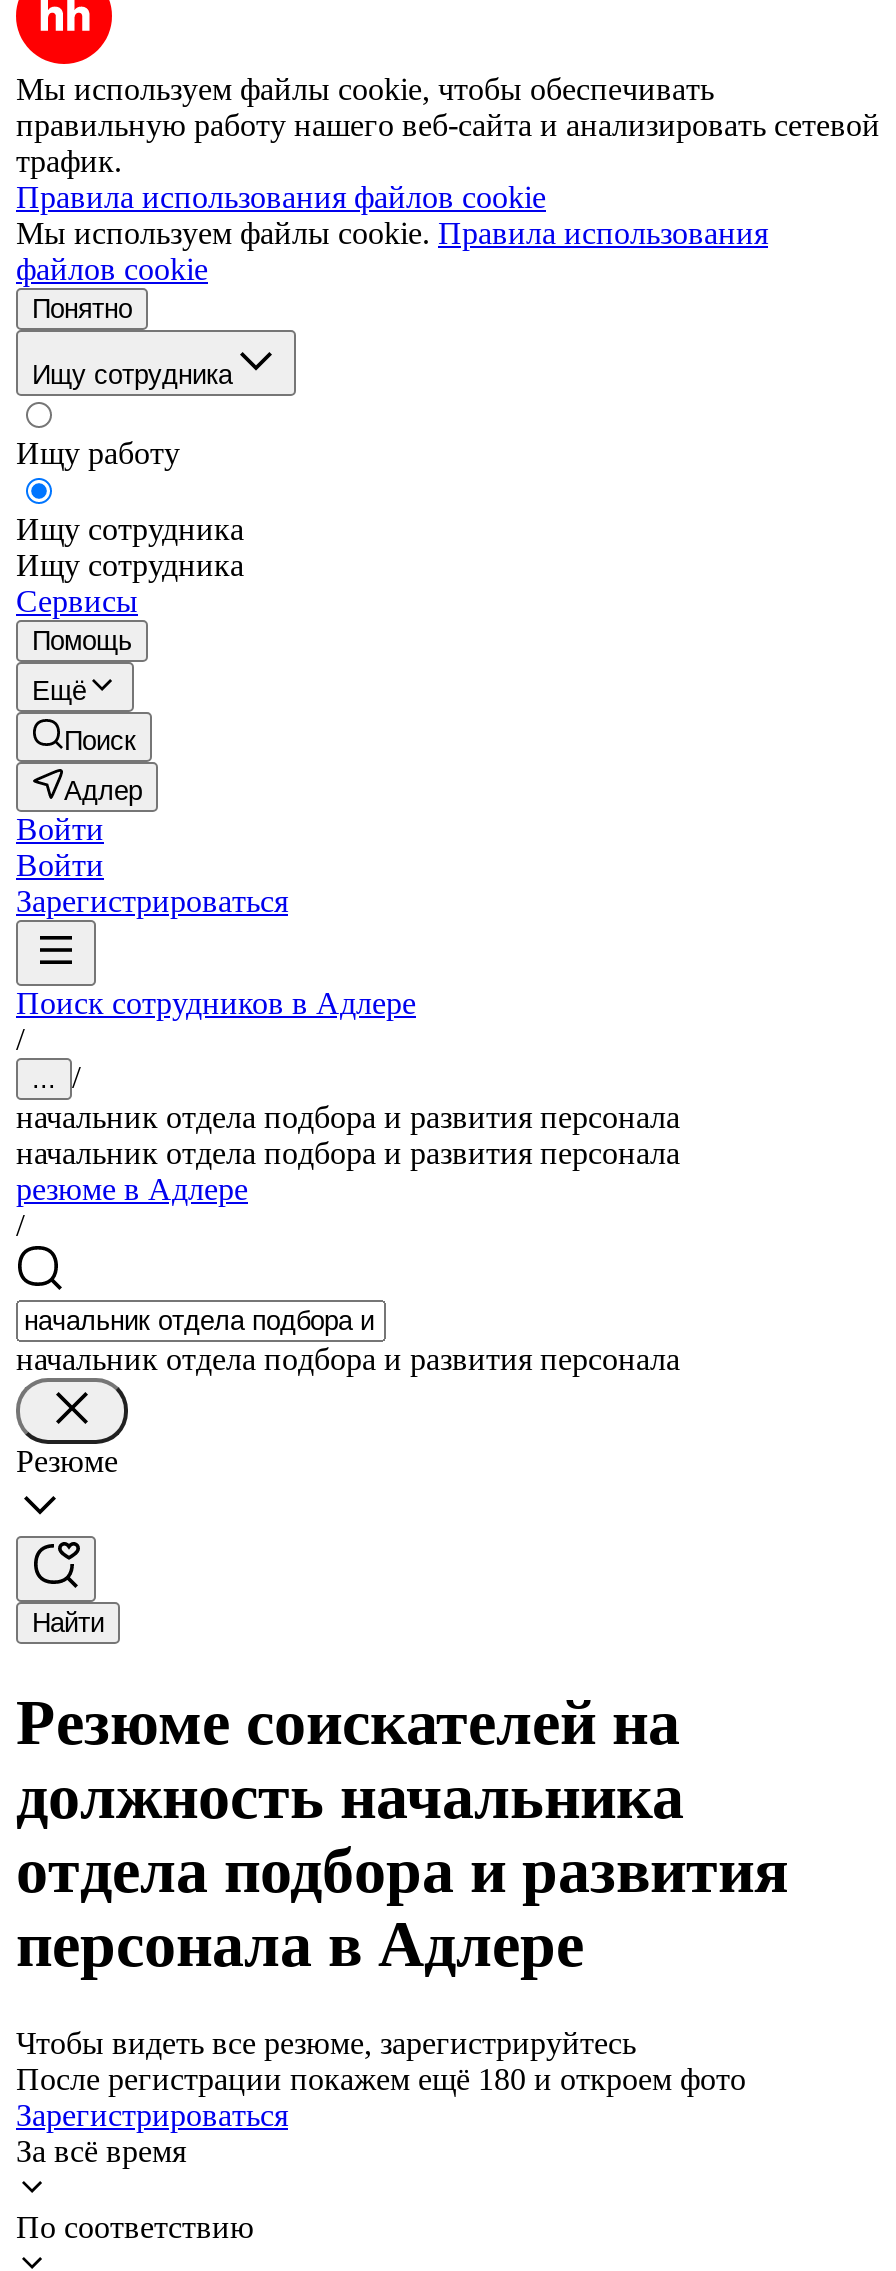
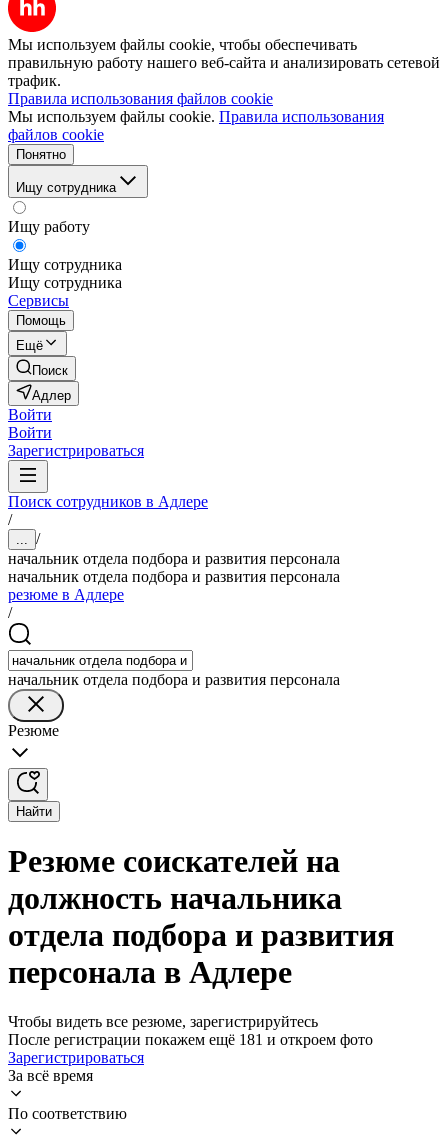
- После регистрации покажем ещё 180 и откроем фото
+ После регистрации покажем ещё 181 и откроем фото
